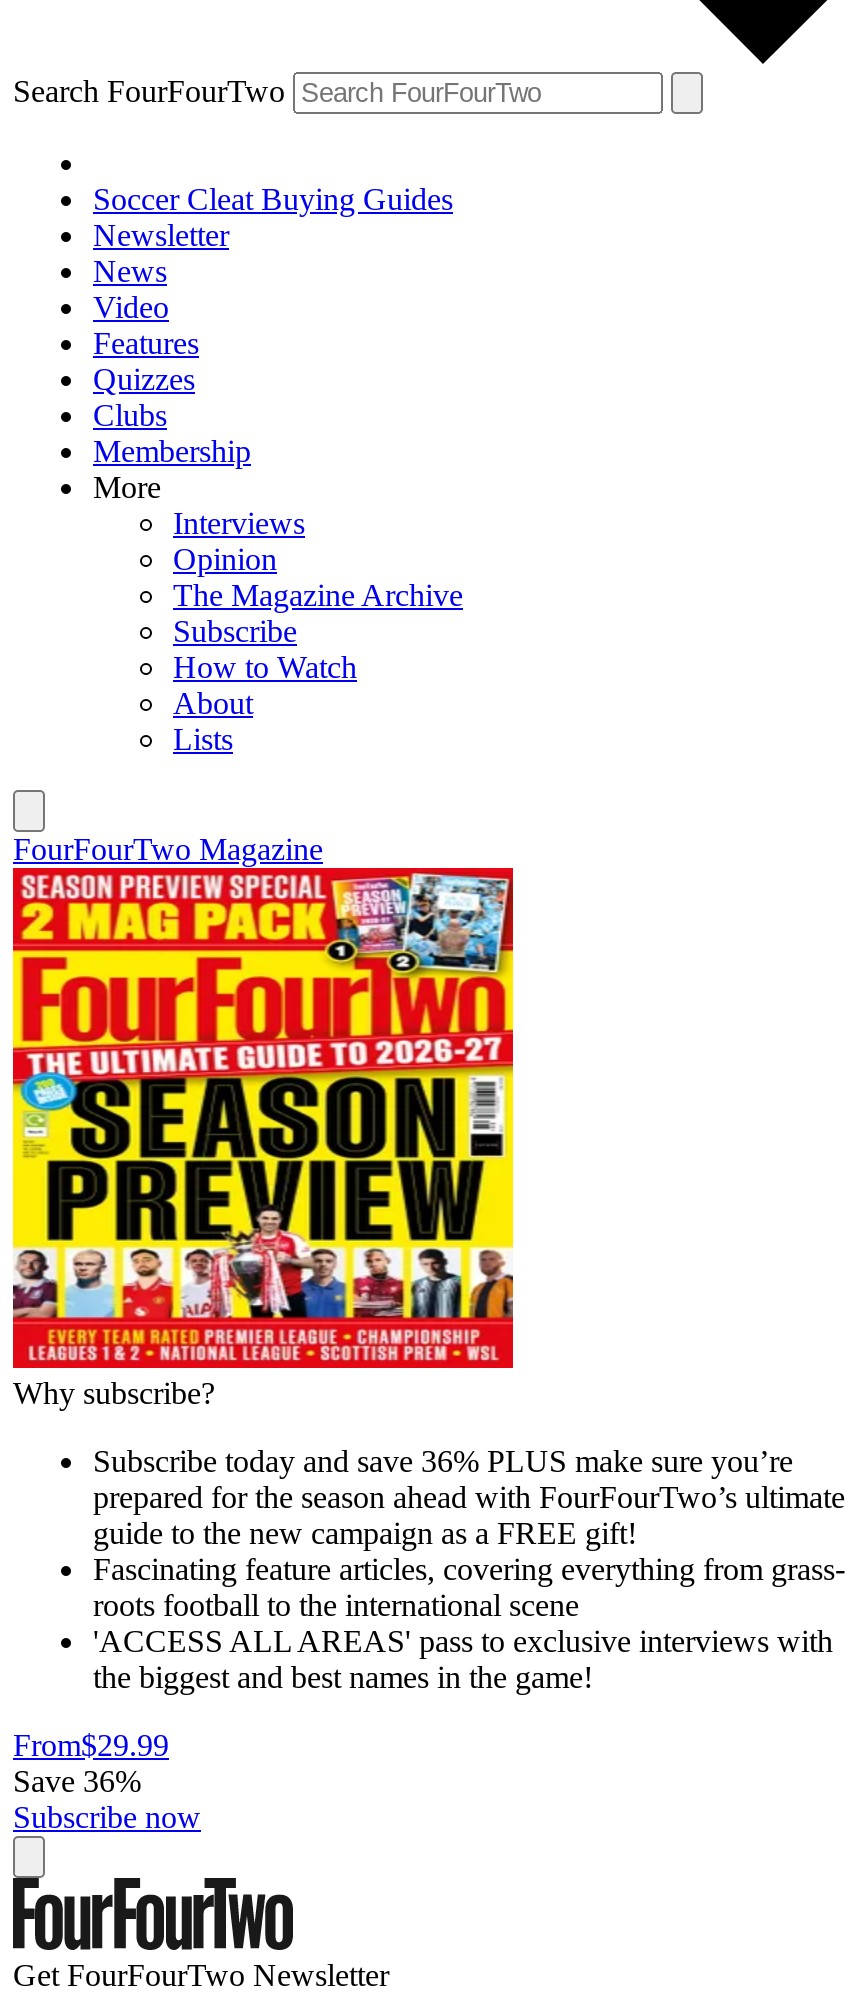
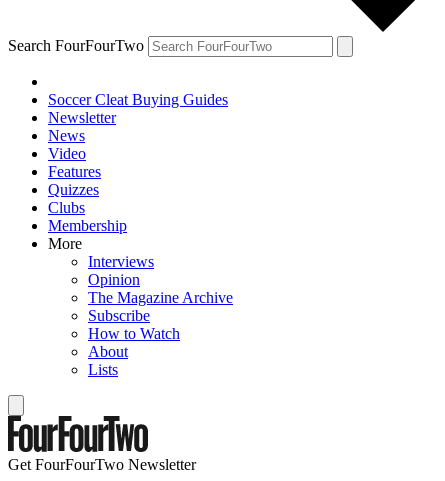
- FourFourTwo Magazine

- [image]
- Why subscribe?
- Subscribe today and save 36% PLUS make sure you’re
- prepared for the season ahead with FourFourTwo’s ultimate
- guide to the new campaign as a FREE gift!
- Fascinating feature articles, covering everything from grass-
- roots football to the international scene
- 'ACCESS ALL AREAS' pass to exclusive interviews with
- the biggest and best names in the game!
- From$29.99
- Save 36%
- Subscribe now
